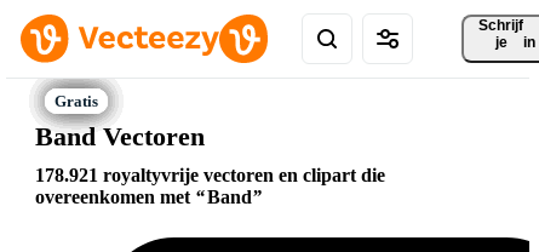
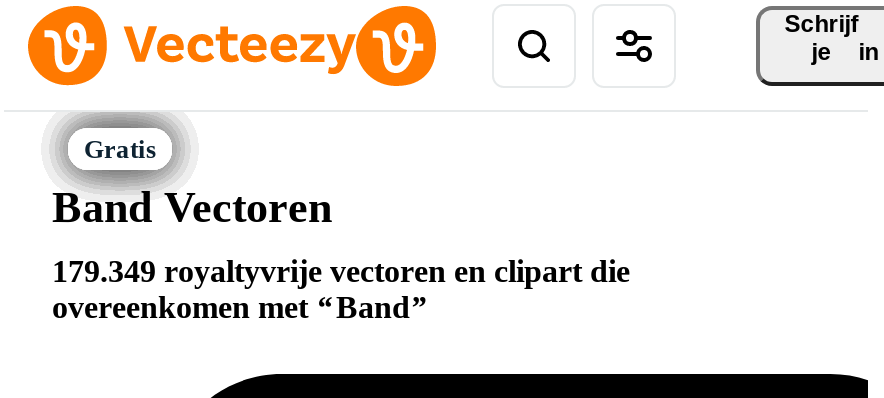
- 178.921 royaltyvrije vectoren en clipart die
+ 179.349 royaltyvrije vectoren en clipart die
